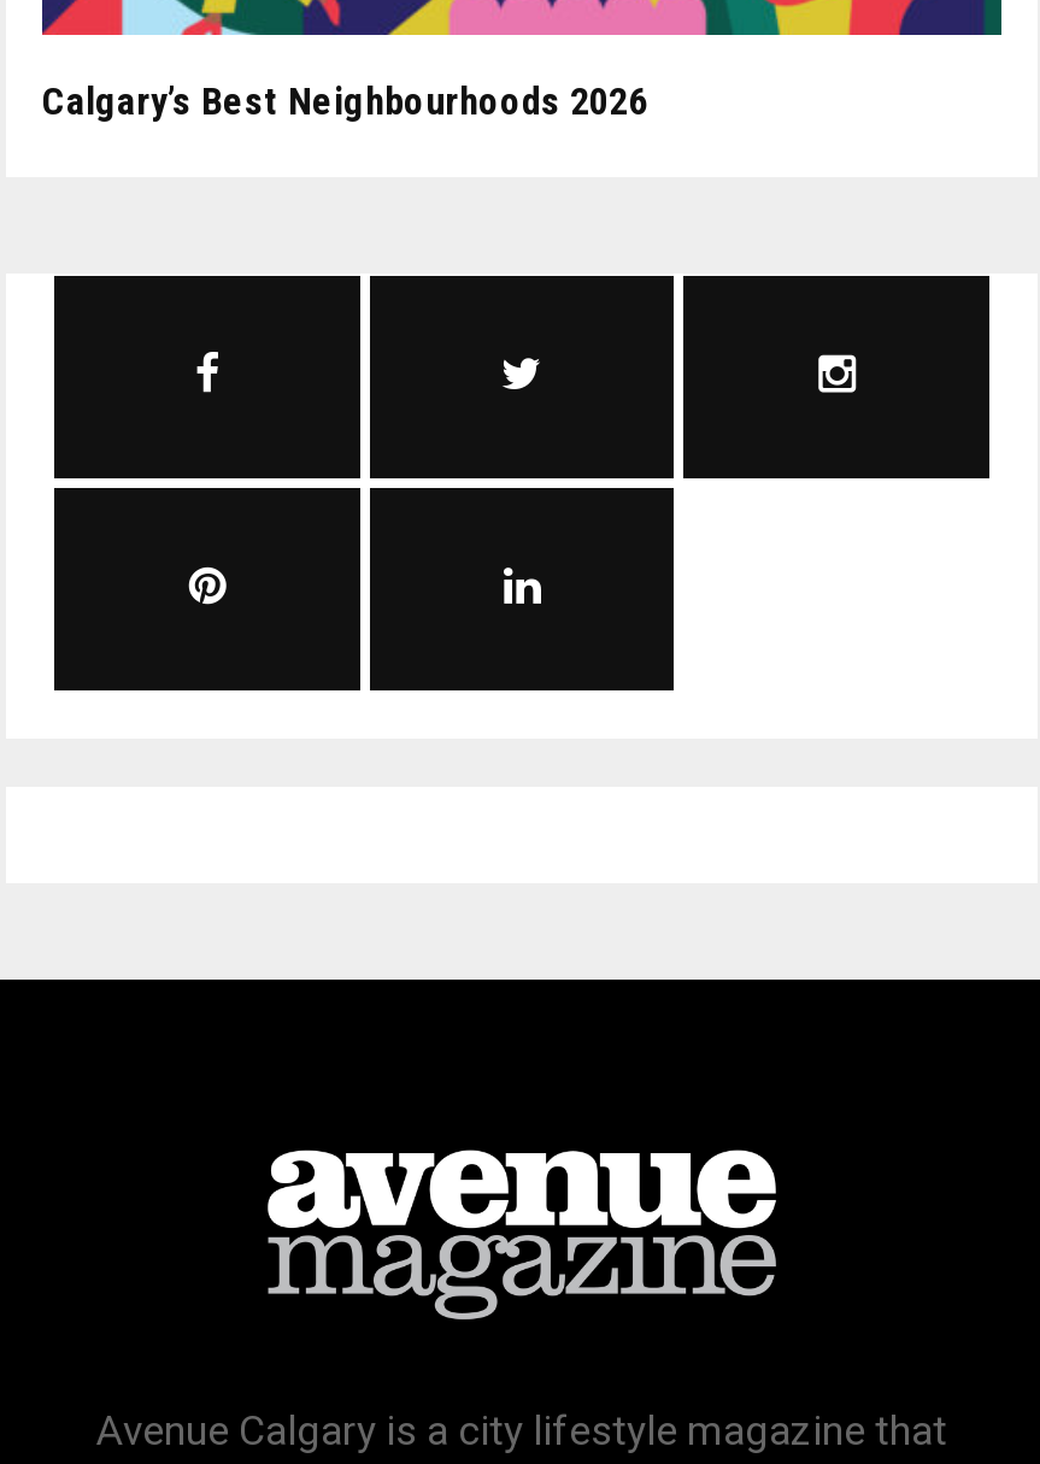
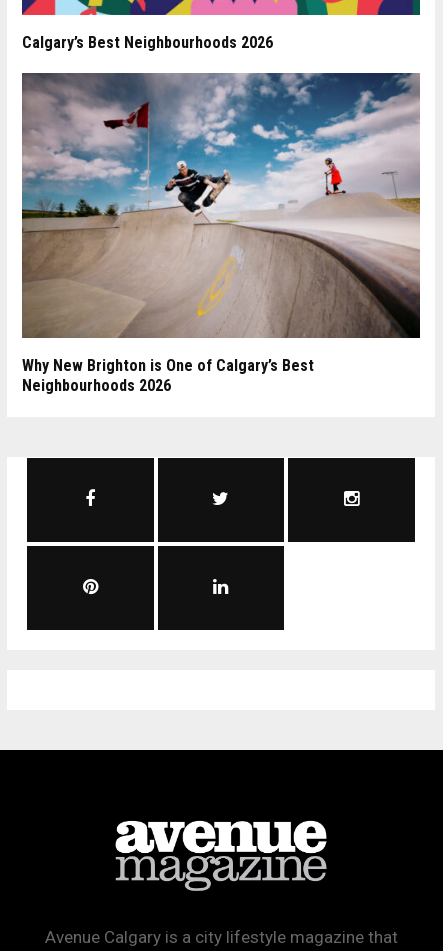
+ [image]
+ Why New Brighton is One of Calgary’s Best
+ Neighbourhoods 2026
